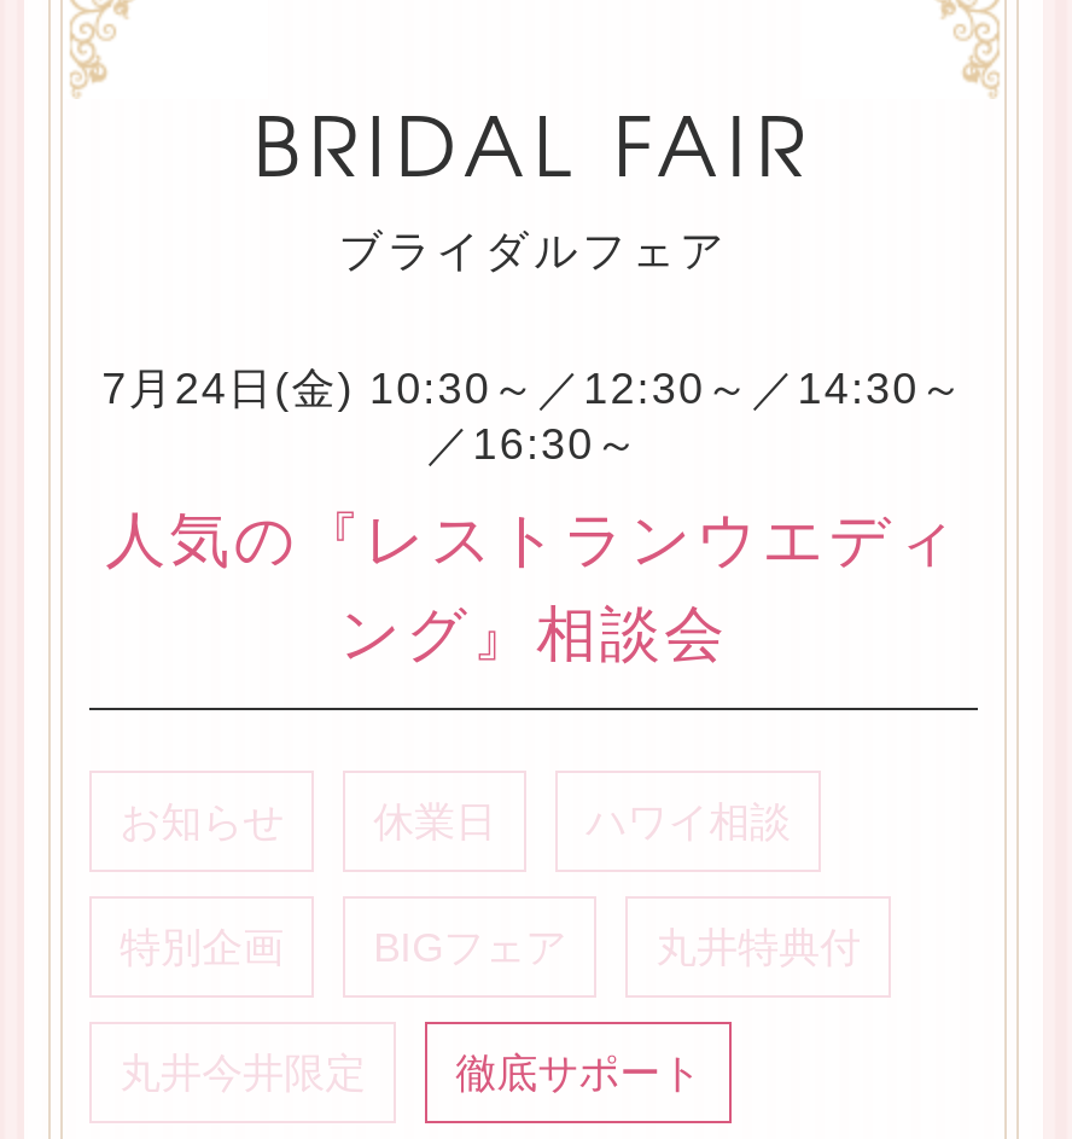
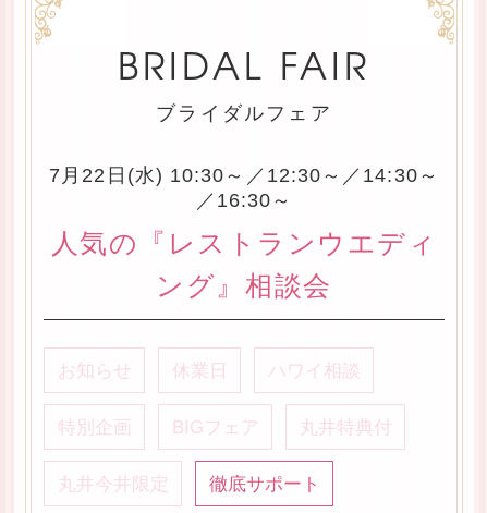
- 7月24日(金) 10:30～／12:30～／14:30～
+ 7月22日(水) 10:30～／12:30～／14:30～
